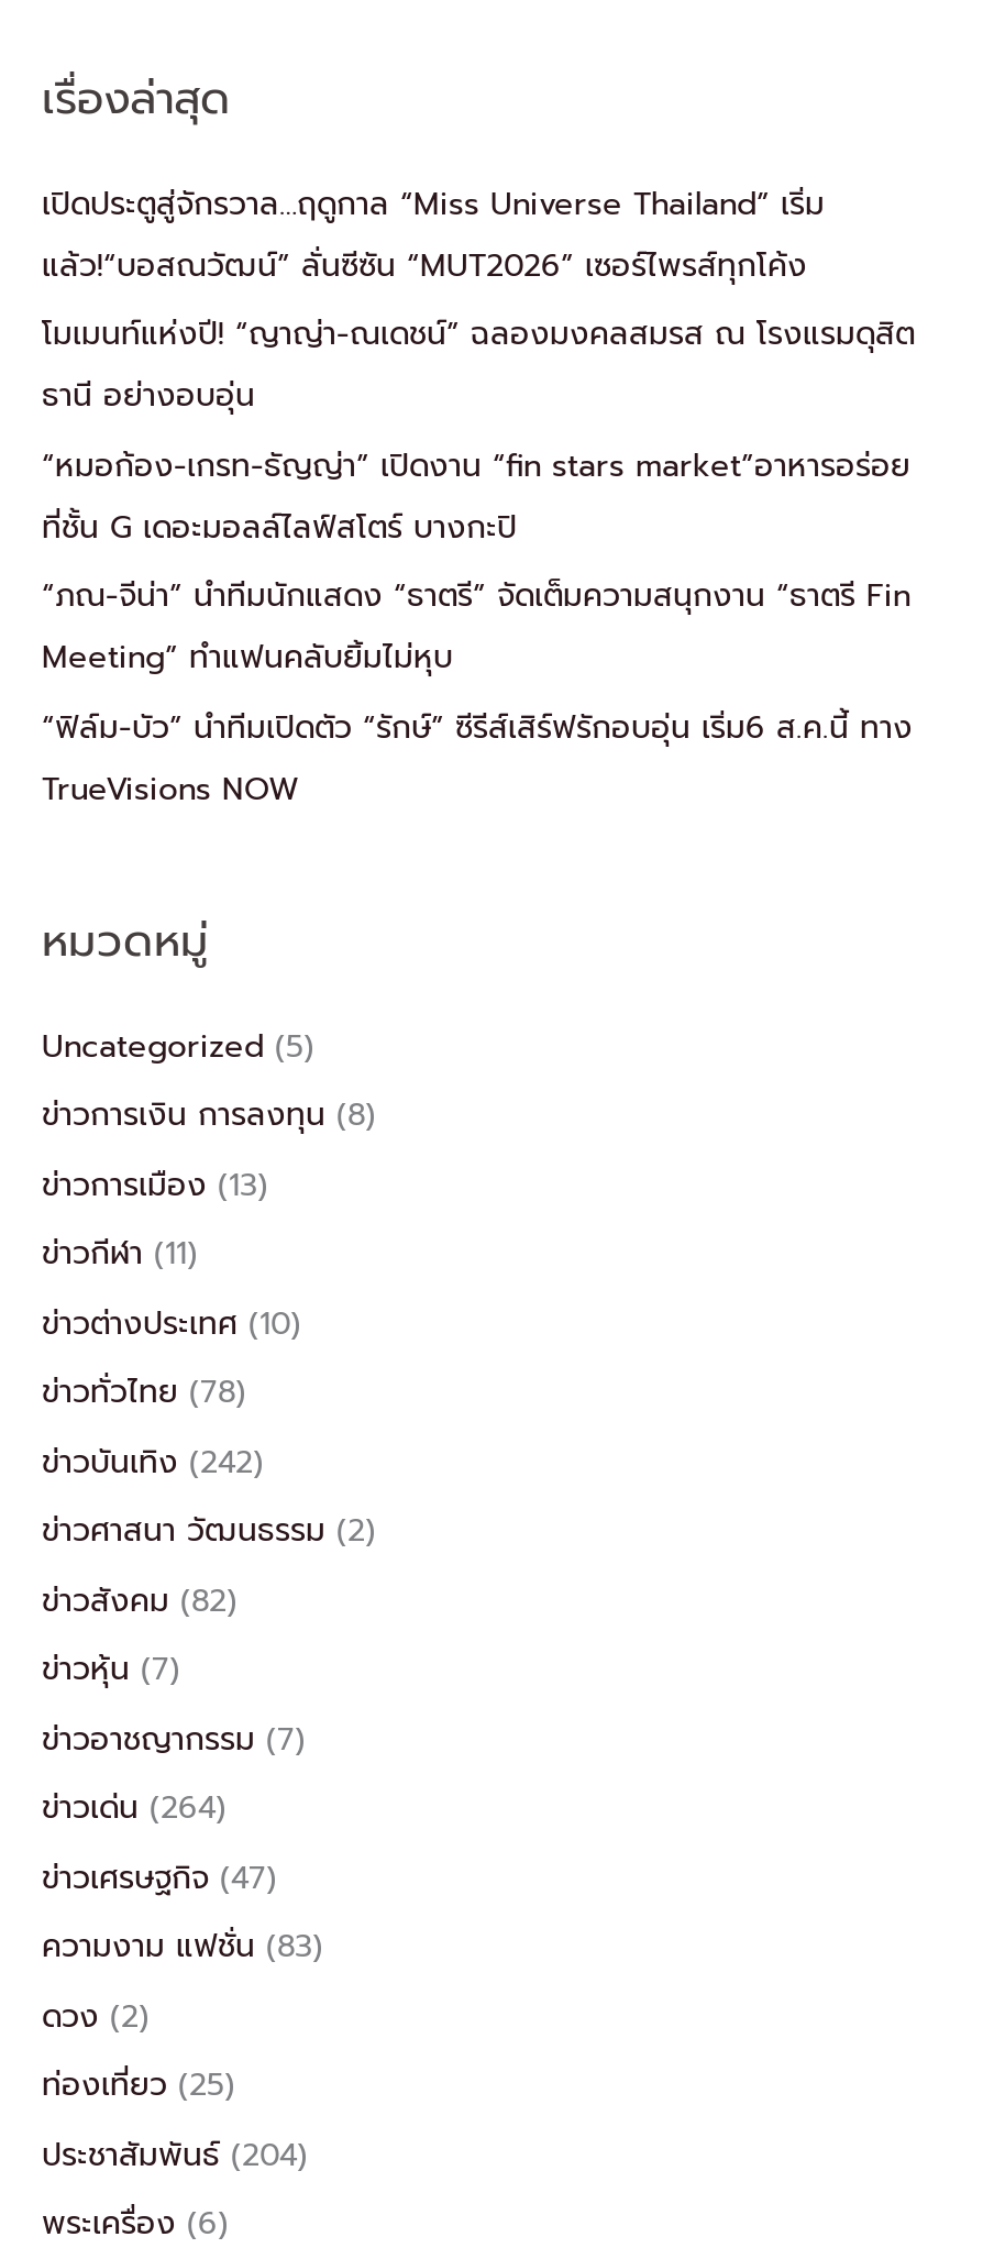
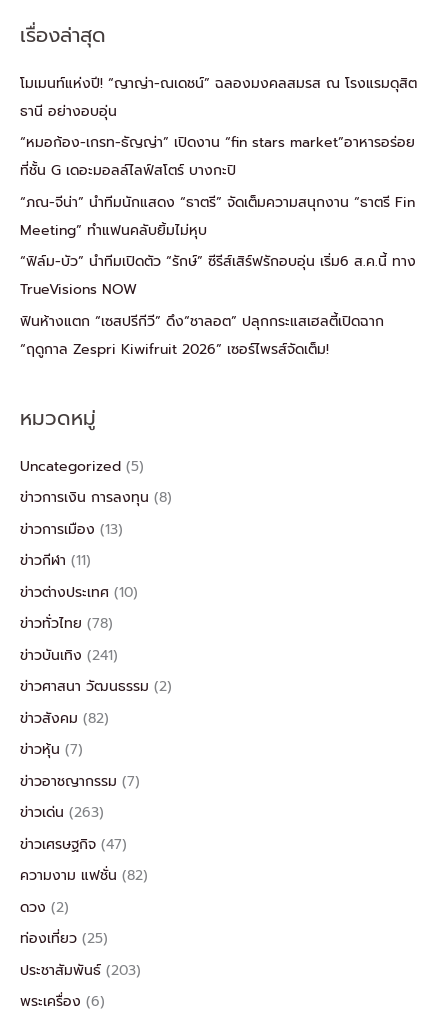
- เปิดประตูสู่จักรวาล…ฤดูกาล “Miss Universe Thailand” เริ่ม
- แล้ว!“บอสณวัฒน์” ลั่นซีซัน “MUT2026” เซอร์ไพรส์ทุกโค้ง

moved up: โมเมนท์แห่งปี! “ญาญ่า-ณเดชน์” ฉลองมงคลสมรส ณ โรงแรมดุสิต | ธานี อย่างอบอุ่น | “หมอก้อง-เกรท-ธัญญ่า” เปิดงาน “fin stars market”อาหารอร่อย | ที่ชั้น G เดอะมอลล์ไลฟ์สโตร์ บางกะปิ | “ภณ-จีน่า” นำทีมนักแสดง “ธาตรี” จัดเต็มความสนุกงาน “ธาตรี Fin | Meeting” ทำแฟนคลับยิ้มไม่หุบ | “ฟิล์ม-บัว” นำทีมเปิดตัว “รักษ์” ซีรีส์เสิร์ฟรักอบอุ่น เริ่ม6 ส.ค.นี้ ทาง | TrueVisions NOW

+ ฟินห้างแตก “เซสปรีกีวี” ดึง“ชาลอต” ปลุกกระแสเฮลตี้เปิดฉาก
+ “ฤดูกาล Zespri Kiwifruit 2026” เซอร์ไพรส์จัดเต็ม!

- ข่าวบันเทิง(242)
+ ข่าวบันเทิง(241)

- ข่าวเด่น(264)
+ ข่าวเด่น(263)

- ความงาม แฟชั่น(83)
+ ความงาม แฟชั่น(82)

- ประชาสัมพันธ์(204)
+ ประชาสัมพันธ์(203)
